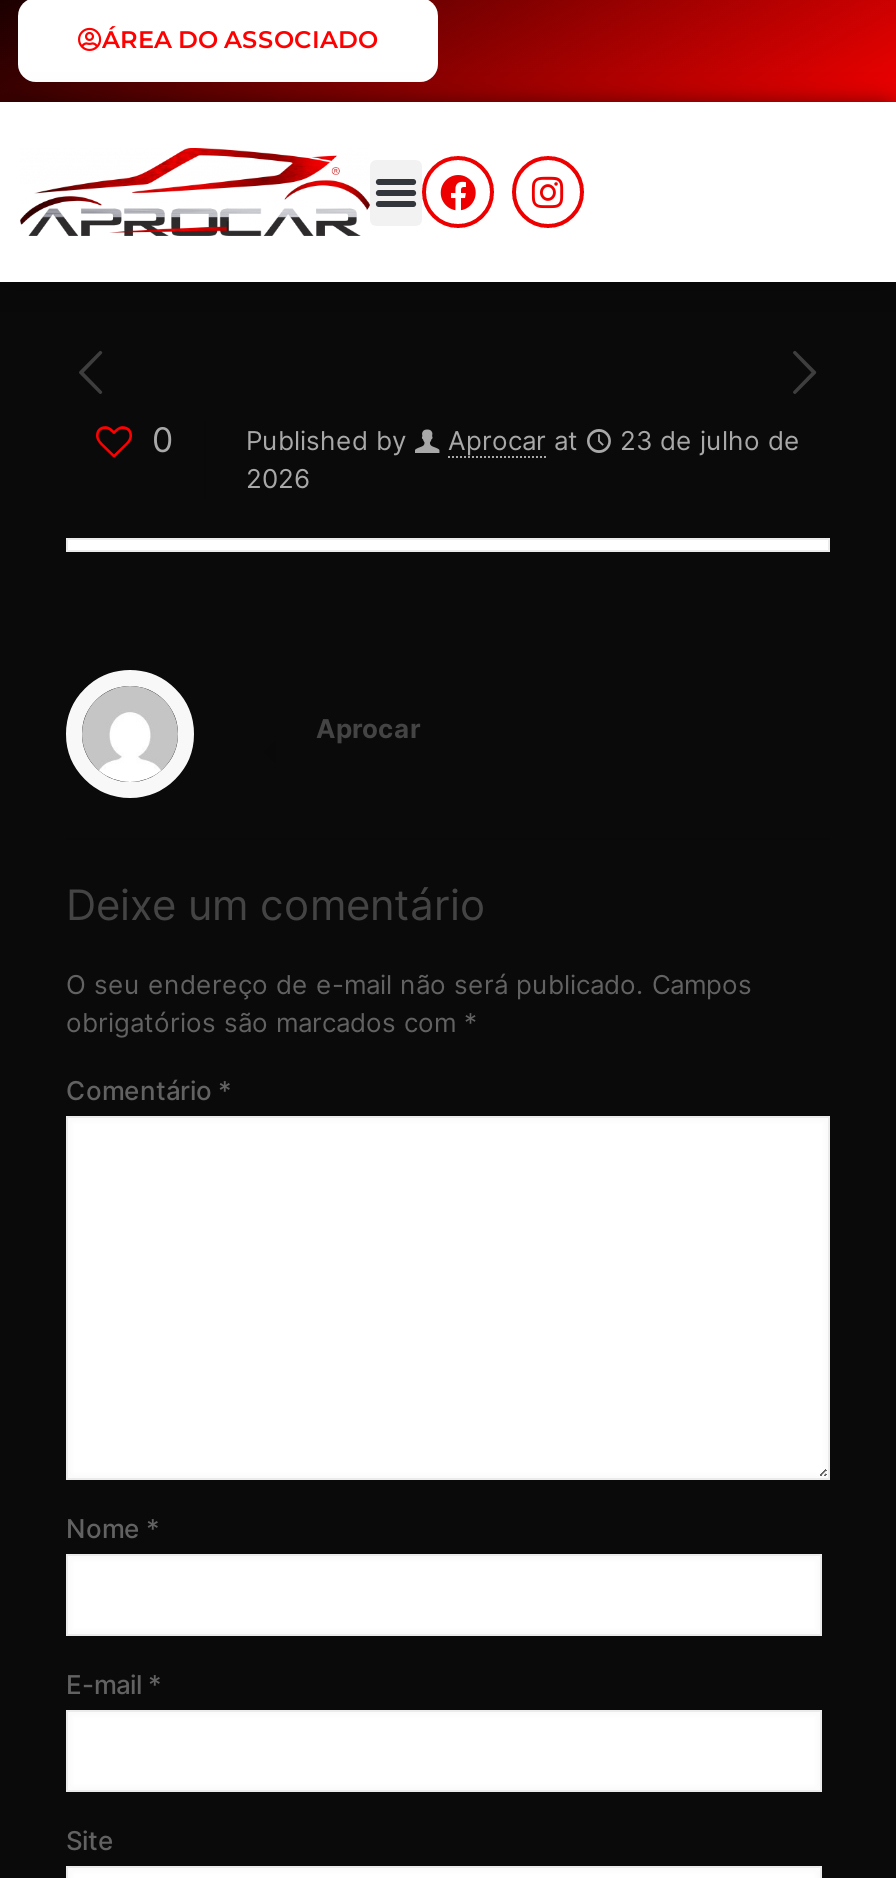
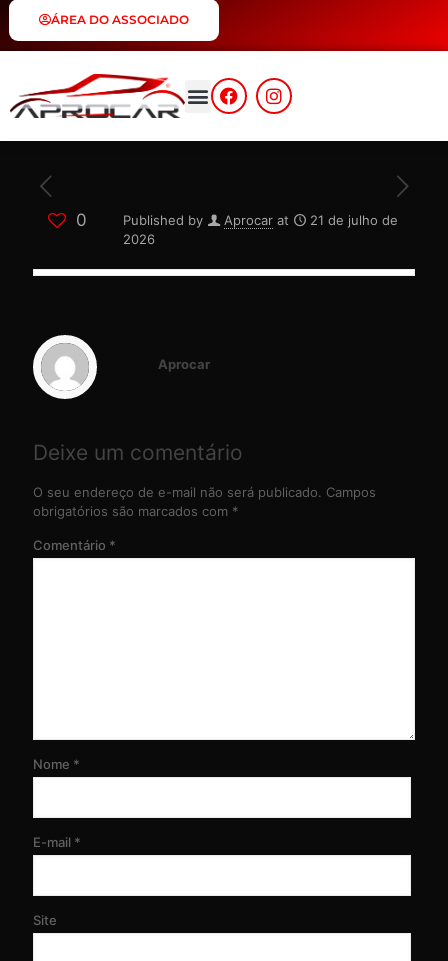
- Published by Aprocar at 23 de julho de
+ Published by Aprocar at 21 de julho de
